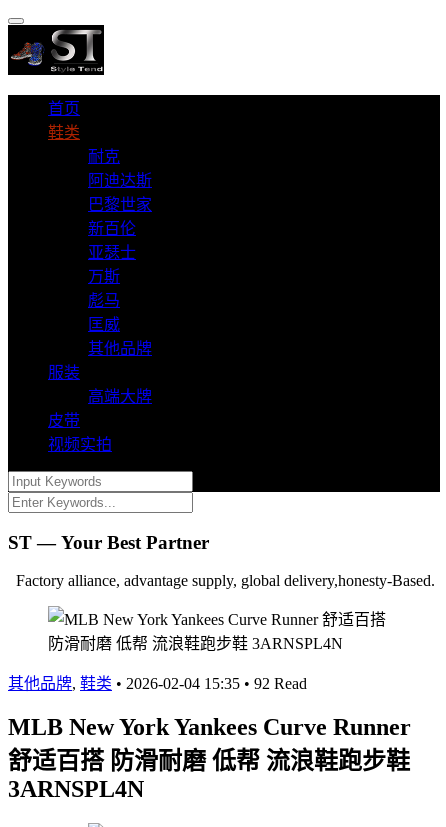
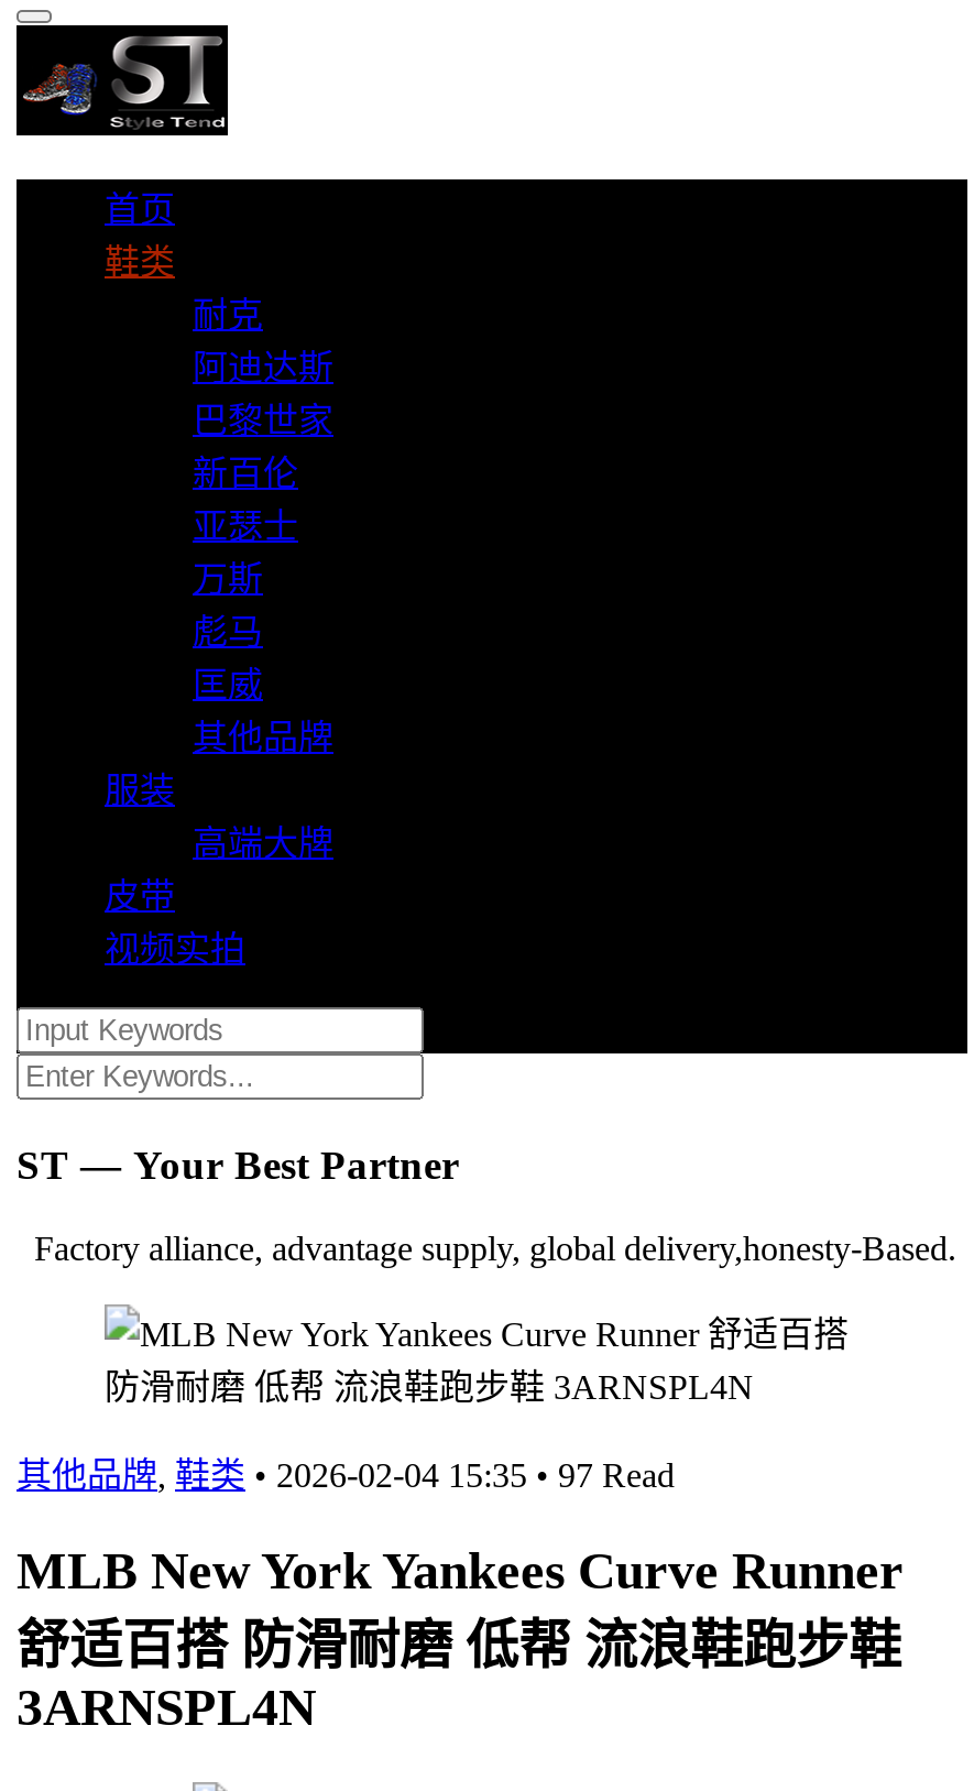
- 其他品牌,鞋类 • 2026-02-04 15:35 • 92 Read
+ 其他品牌,鞋类 • 2026-02-04 15:35 • 97 Read
